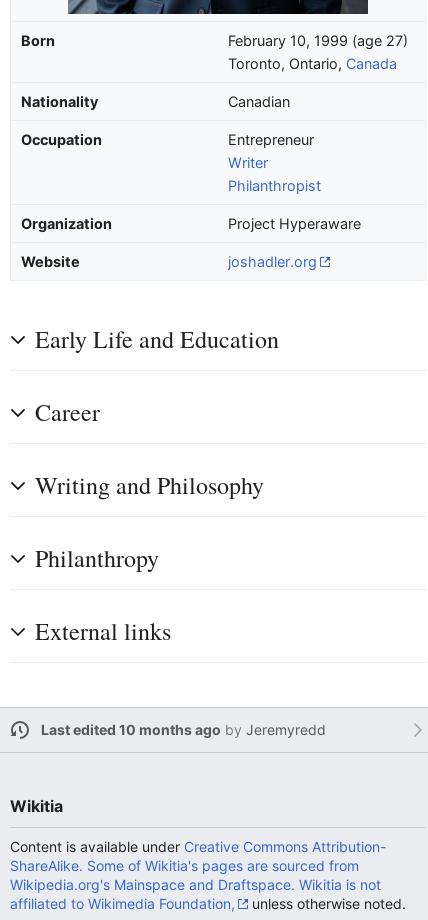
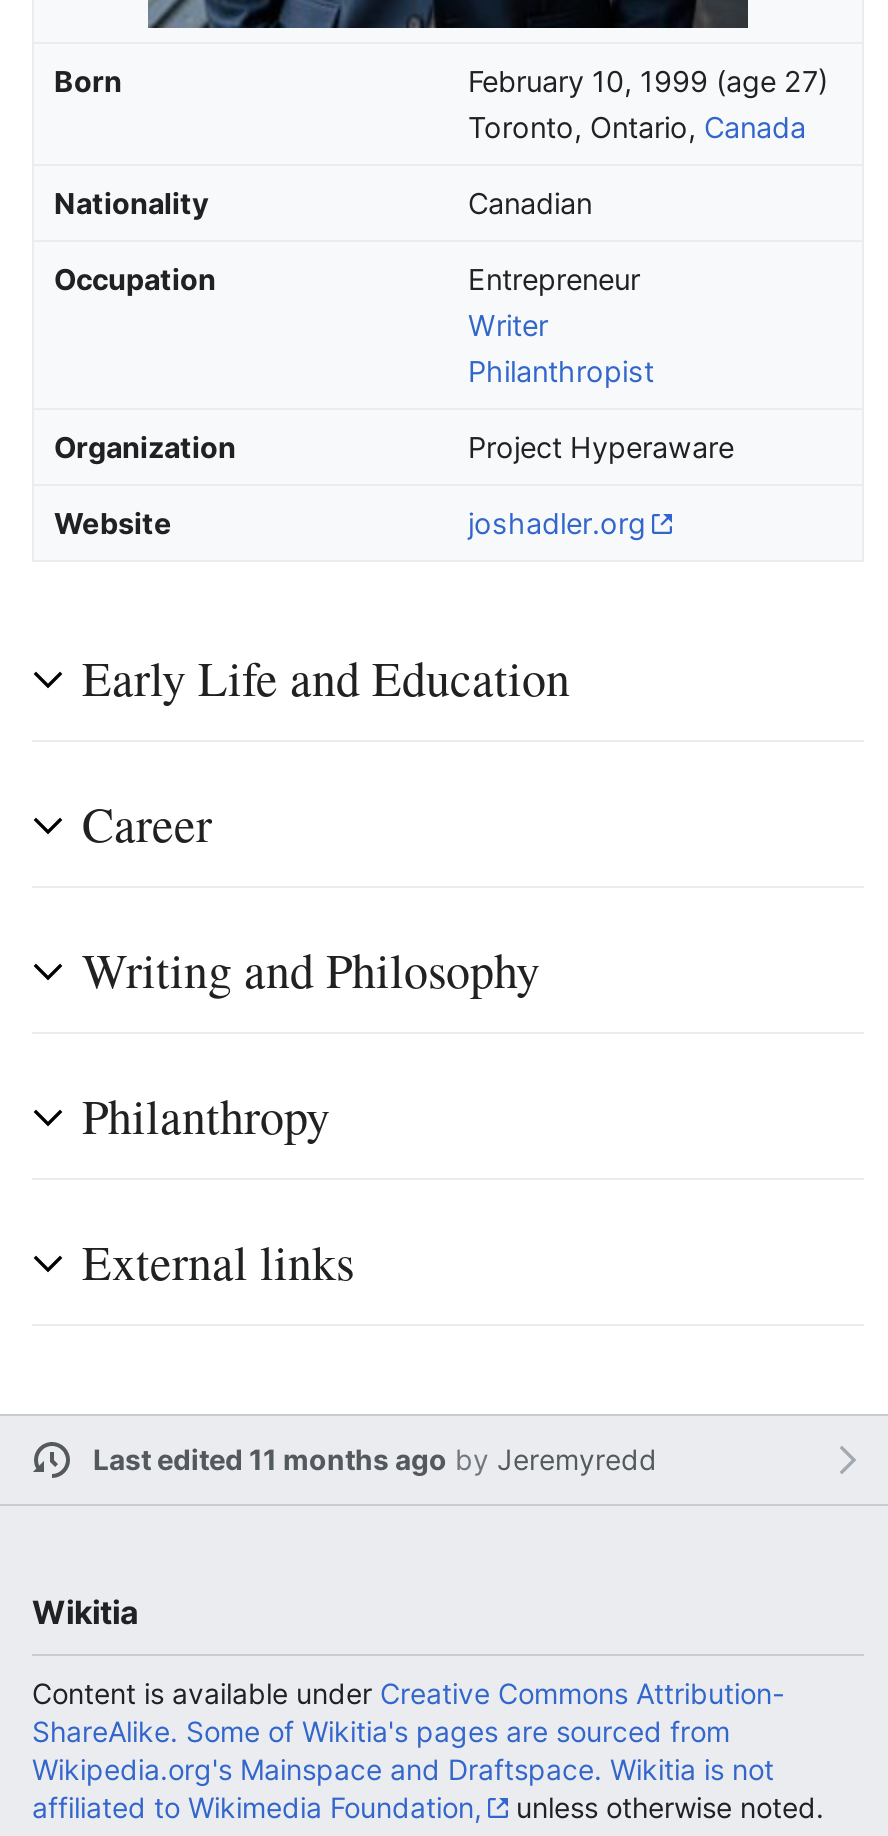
- Last edited 10 months ago by Jeremyredd
+ Last edited 11 months ago by Jeremyredd
